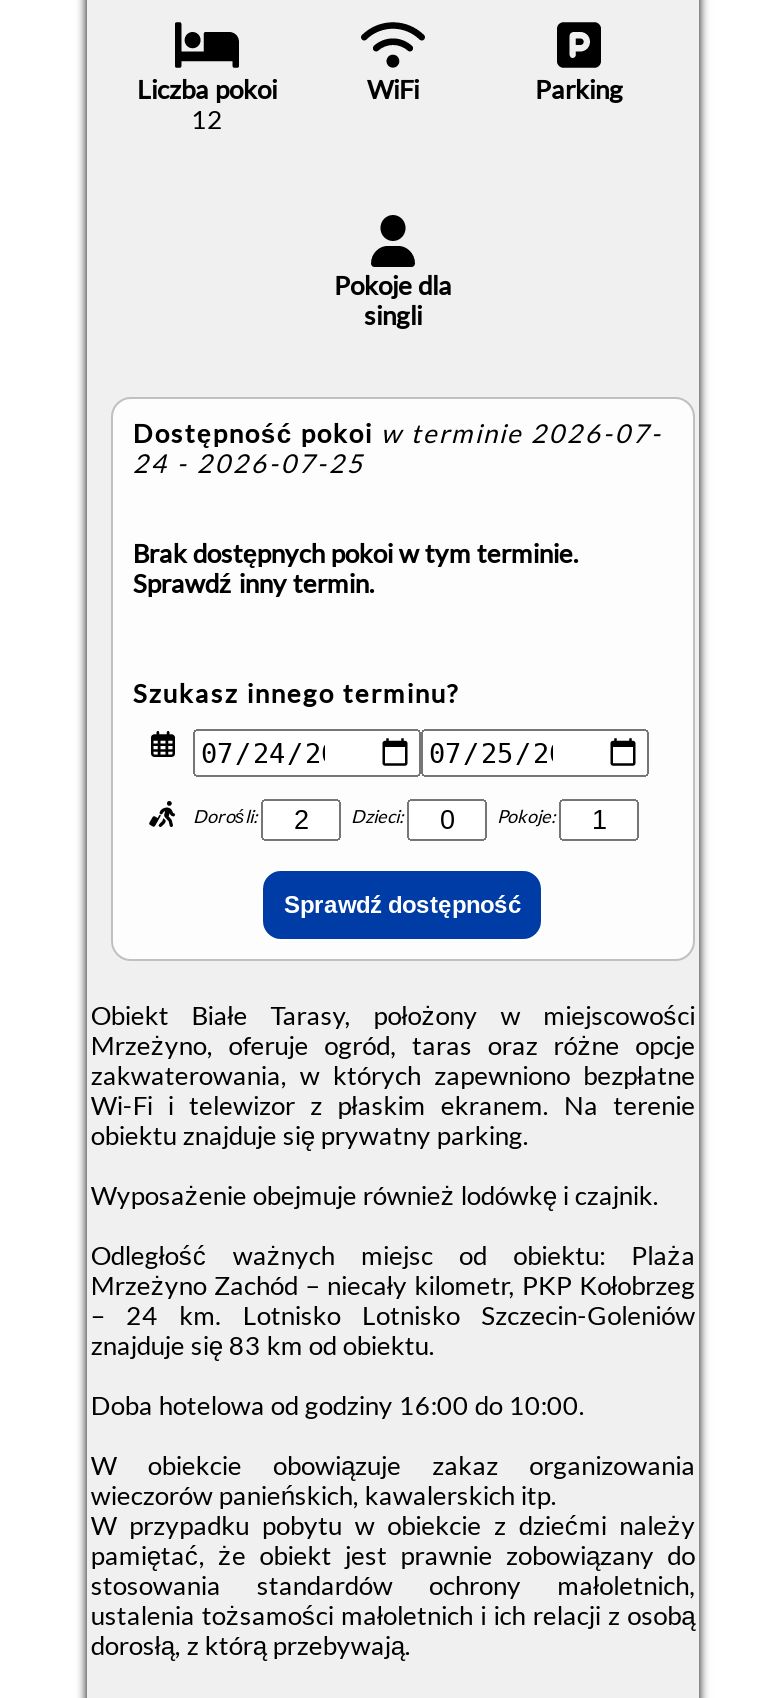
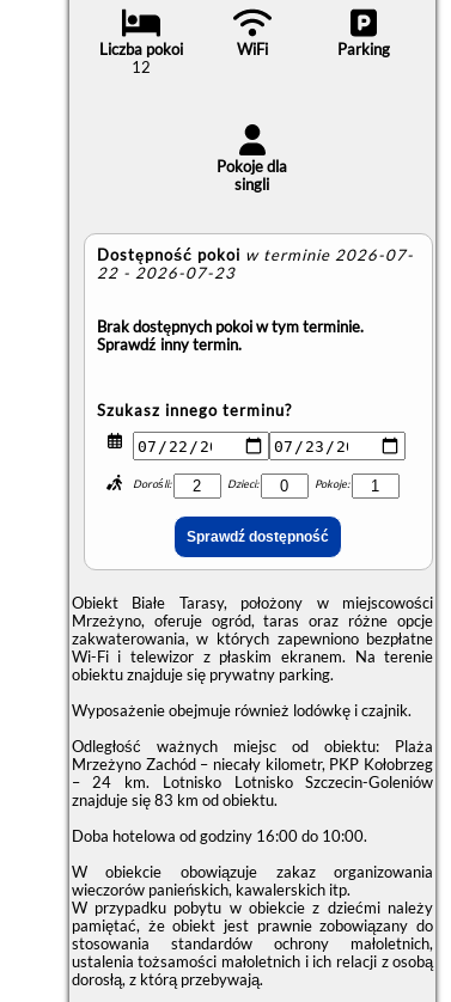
- 24 - 2026-07-25
+ 22 - 2026-07-23
